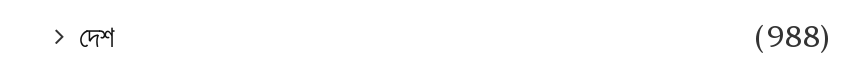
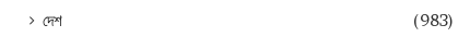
- (988)
+ (983)
